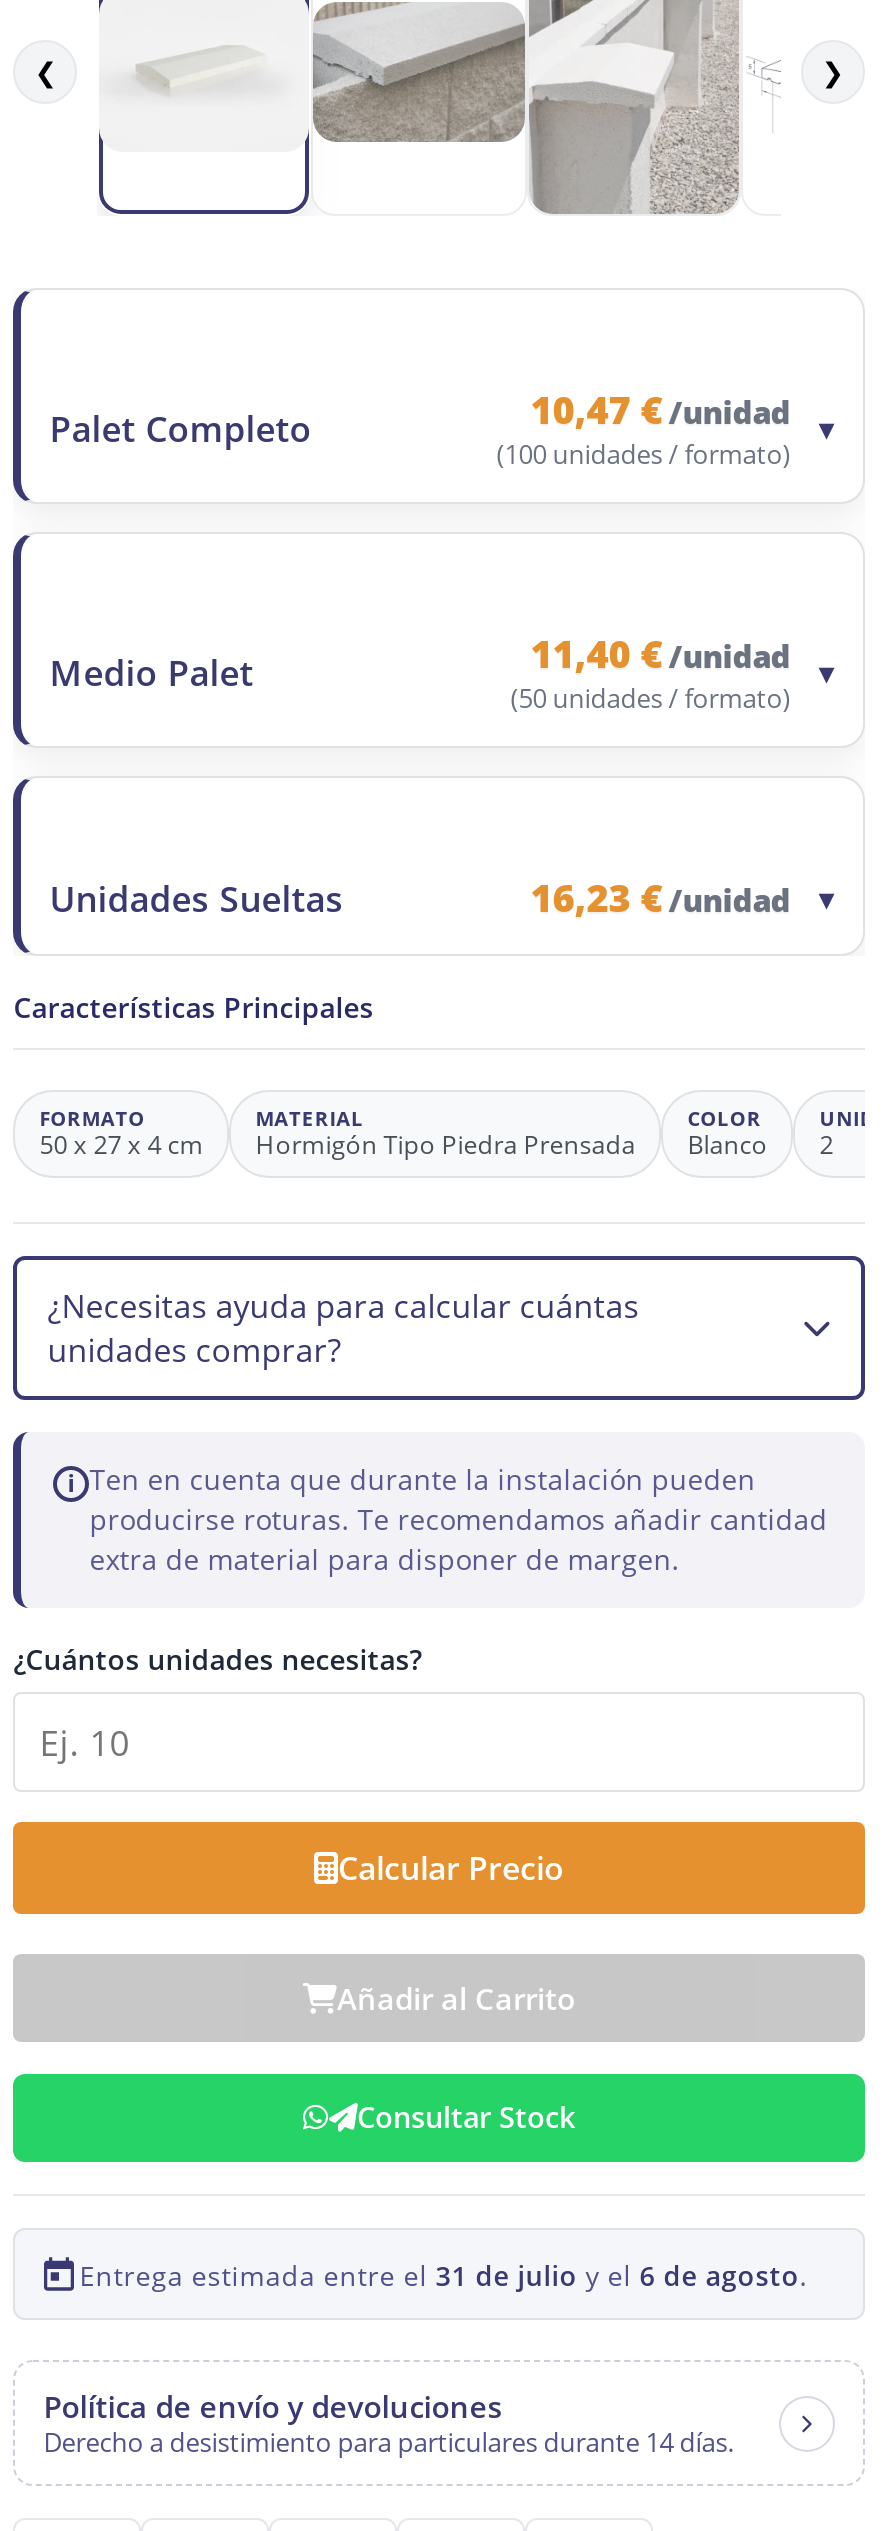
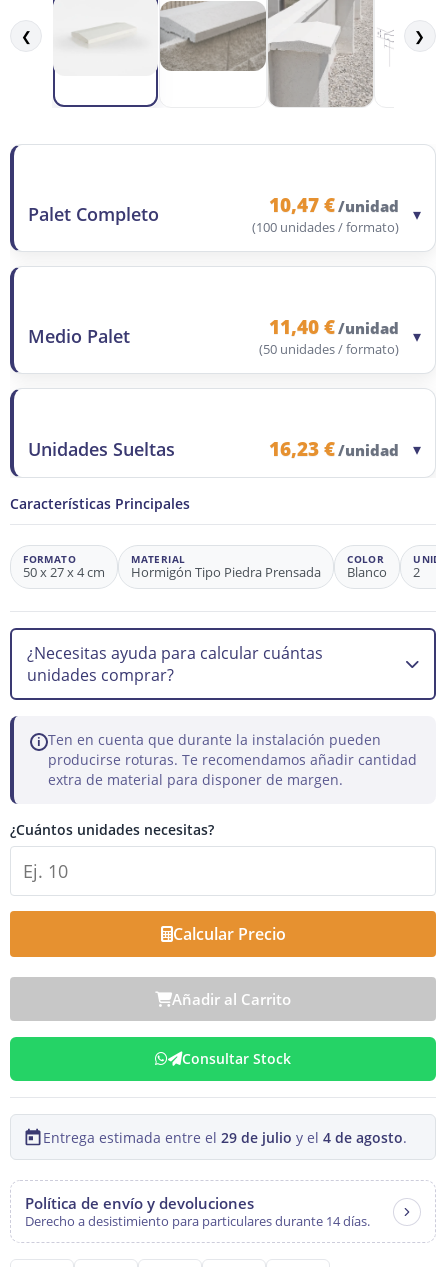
- Entrega estimada entre el 31 de julio y el 6 de agosto.
+ Entrega estimada entre el 29 de julio y el 4 de agosto.
